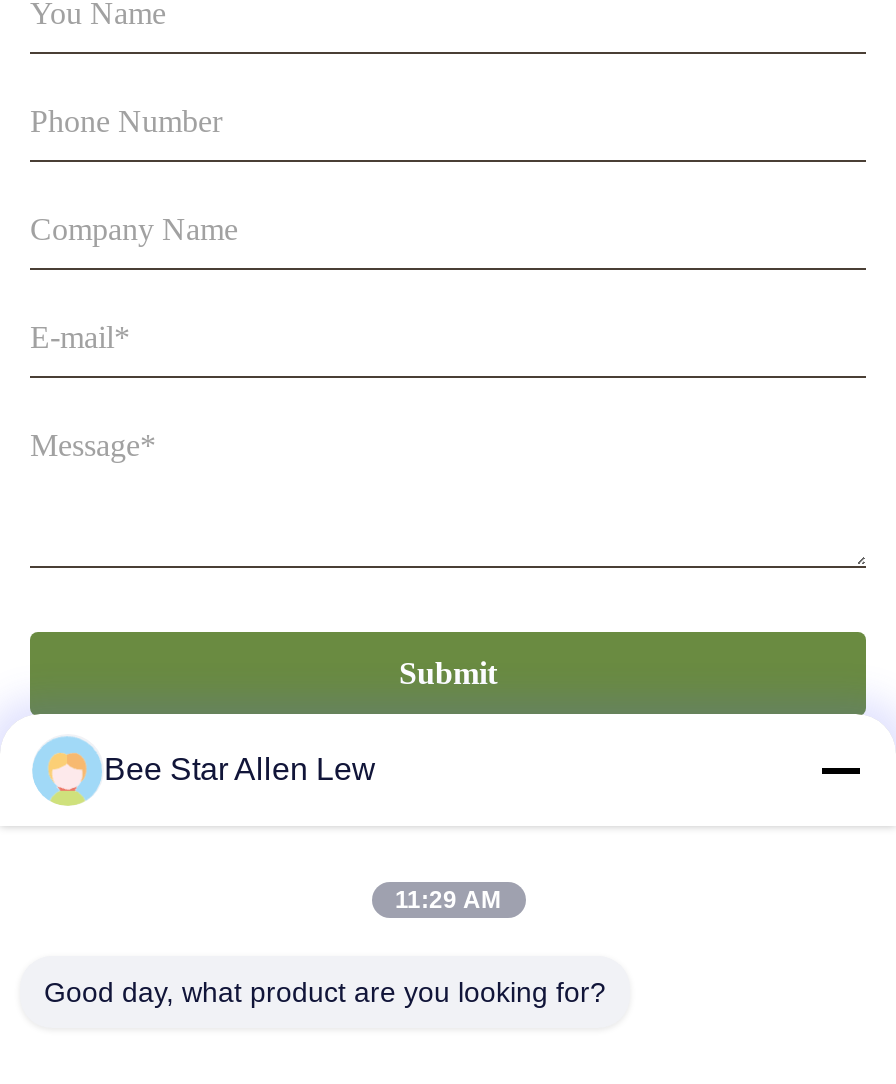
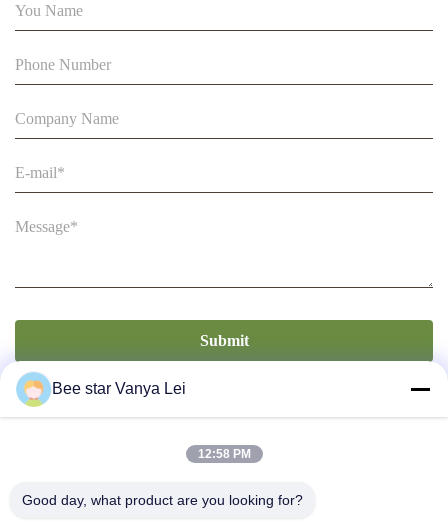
- Bee Star Allen Lew
+ Bee star Vanya Lei

- 11:29 AM
+ 12:58 PM
